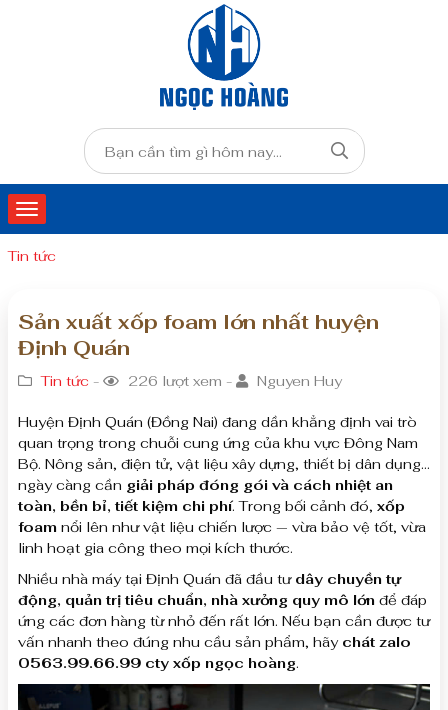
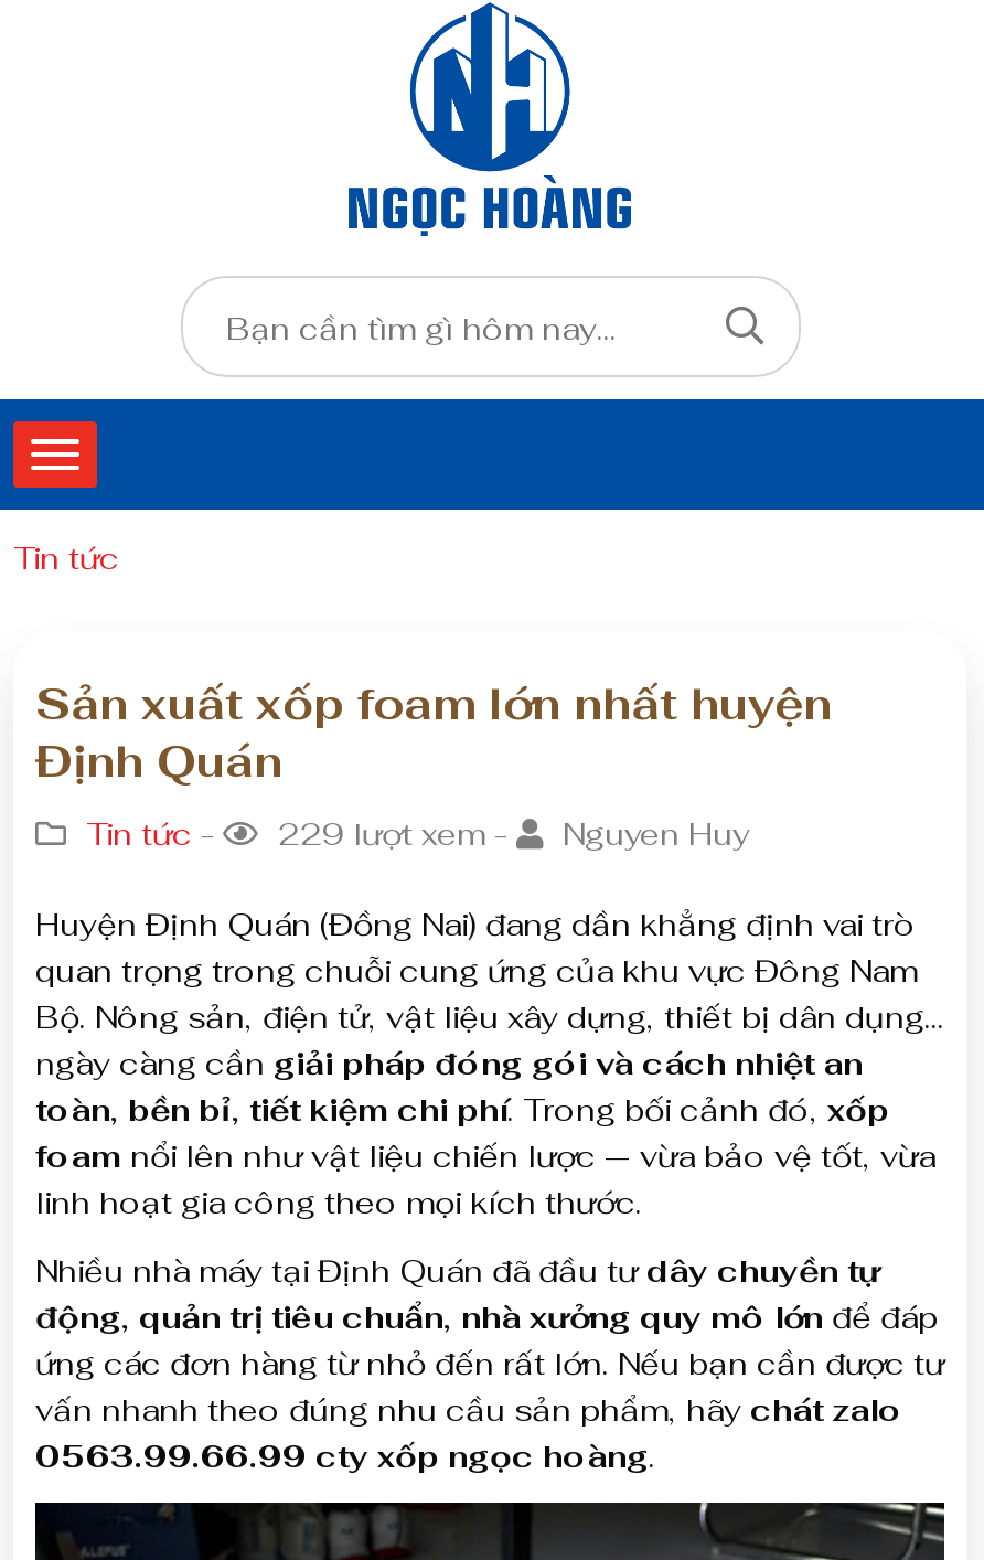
- Tin tức - 226 lượt xem - Nguyen Huy
+ Tin tức - 229 lượt xem - Nguyen Huy
